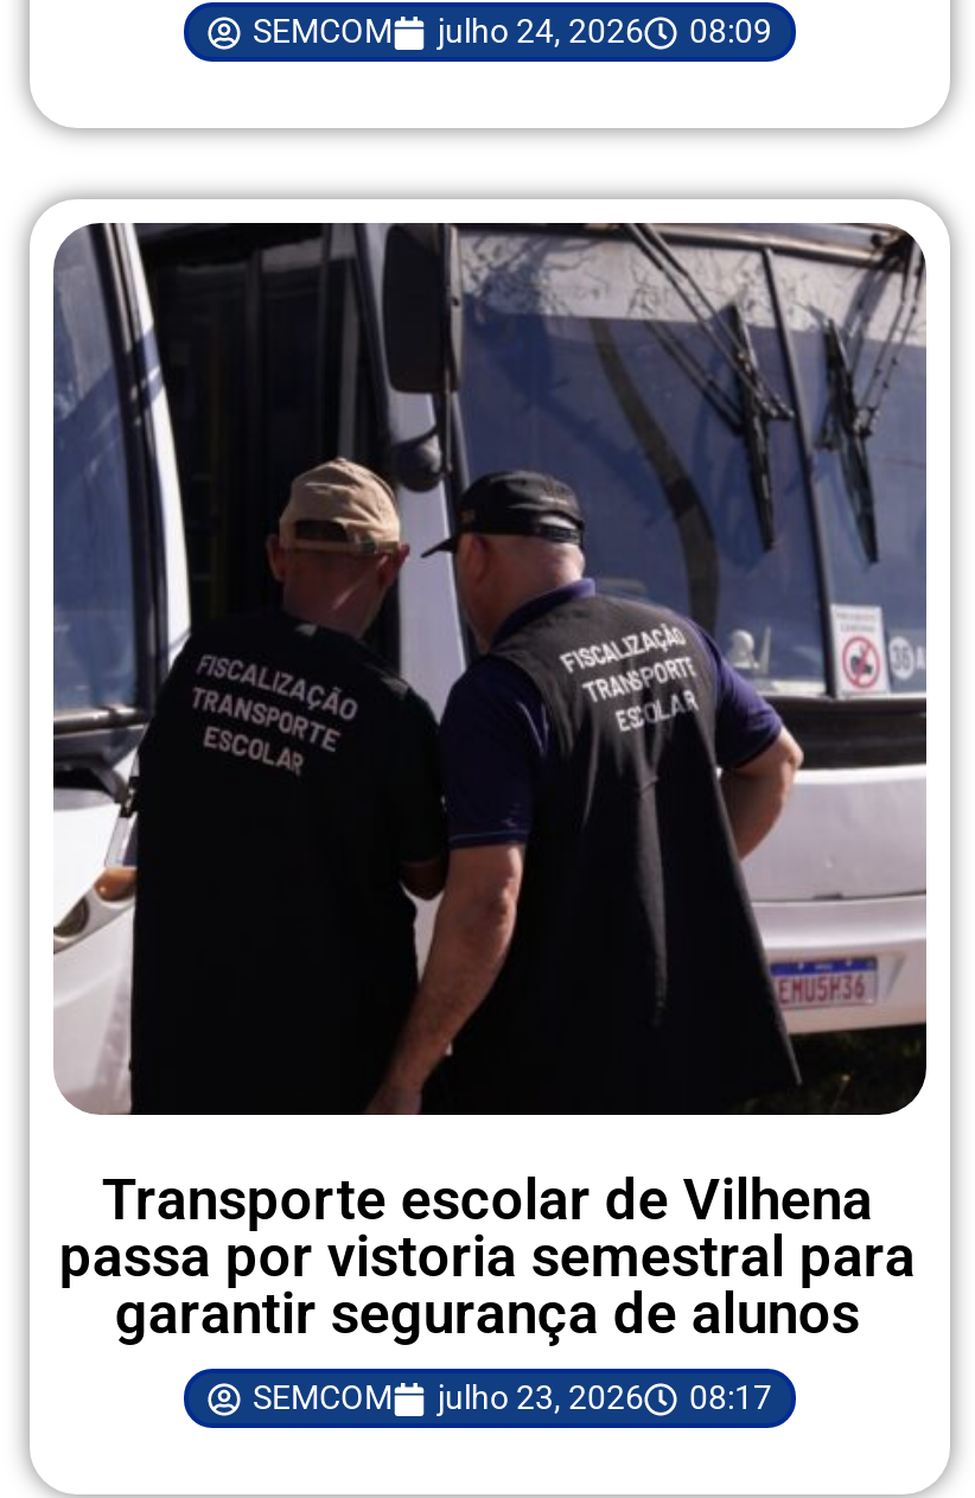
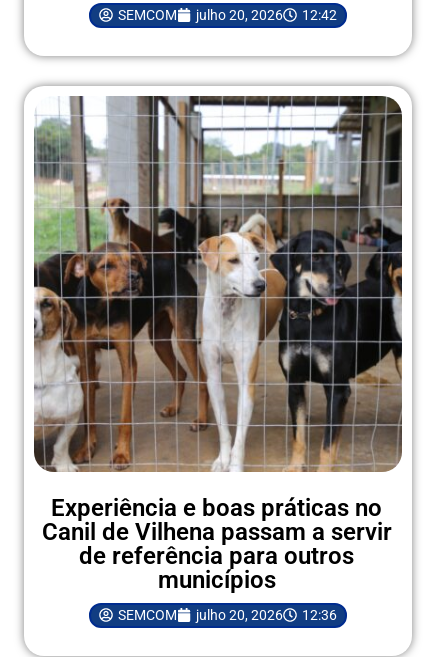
- julho 24, 2026
- 08:09
+ julho 20, 2026
+ 12:42

- [image]
- Transporte escolar de Vilhena
- passa por vistoria semestral para
- garantir segurança de alunos
+ [image]
+ Experiência e boas práticas no
+ Canil de Vilhena passam a servir
+ de referência para outros
+ municípios

- julho 23, 2026
- 08:17
+ julho 20, 2026
+ 12:36
